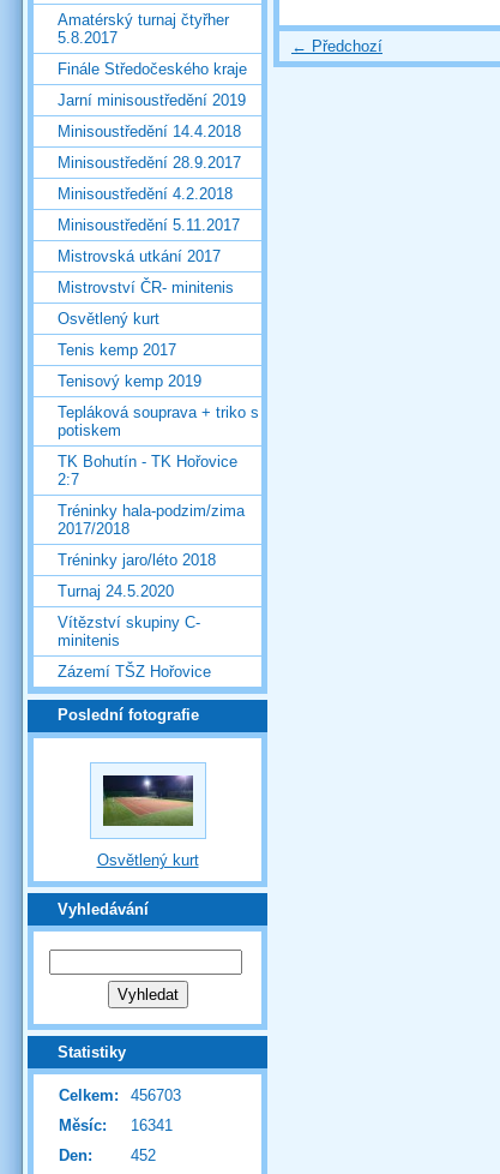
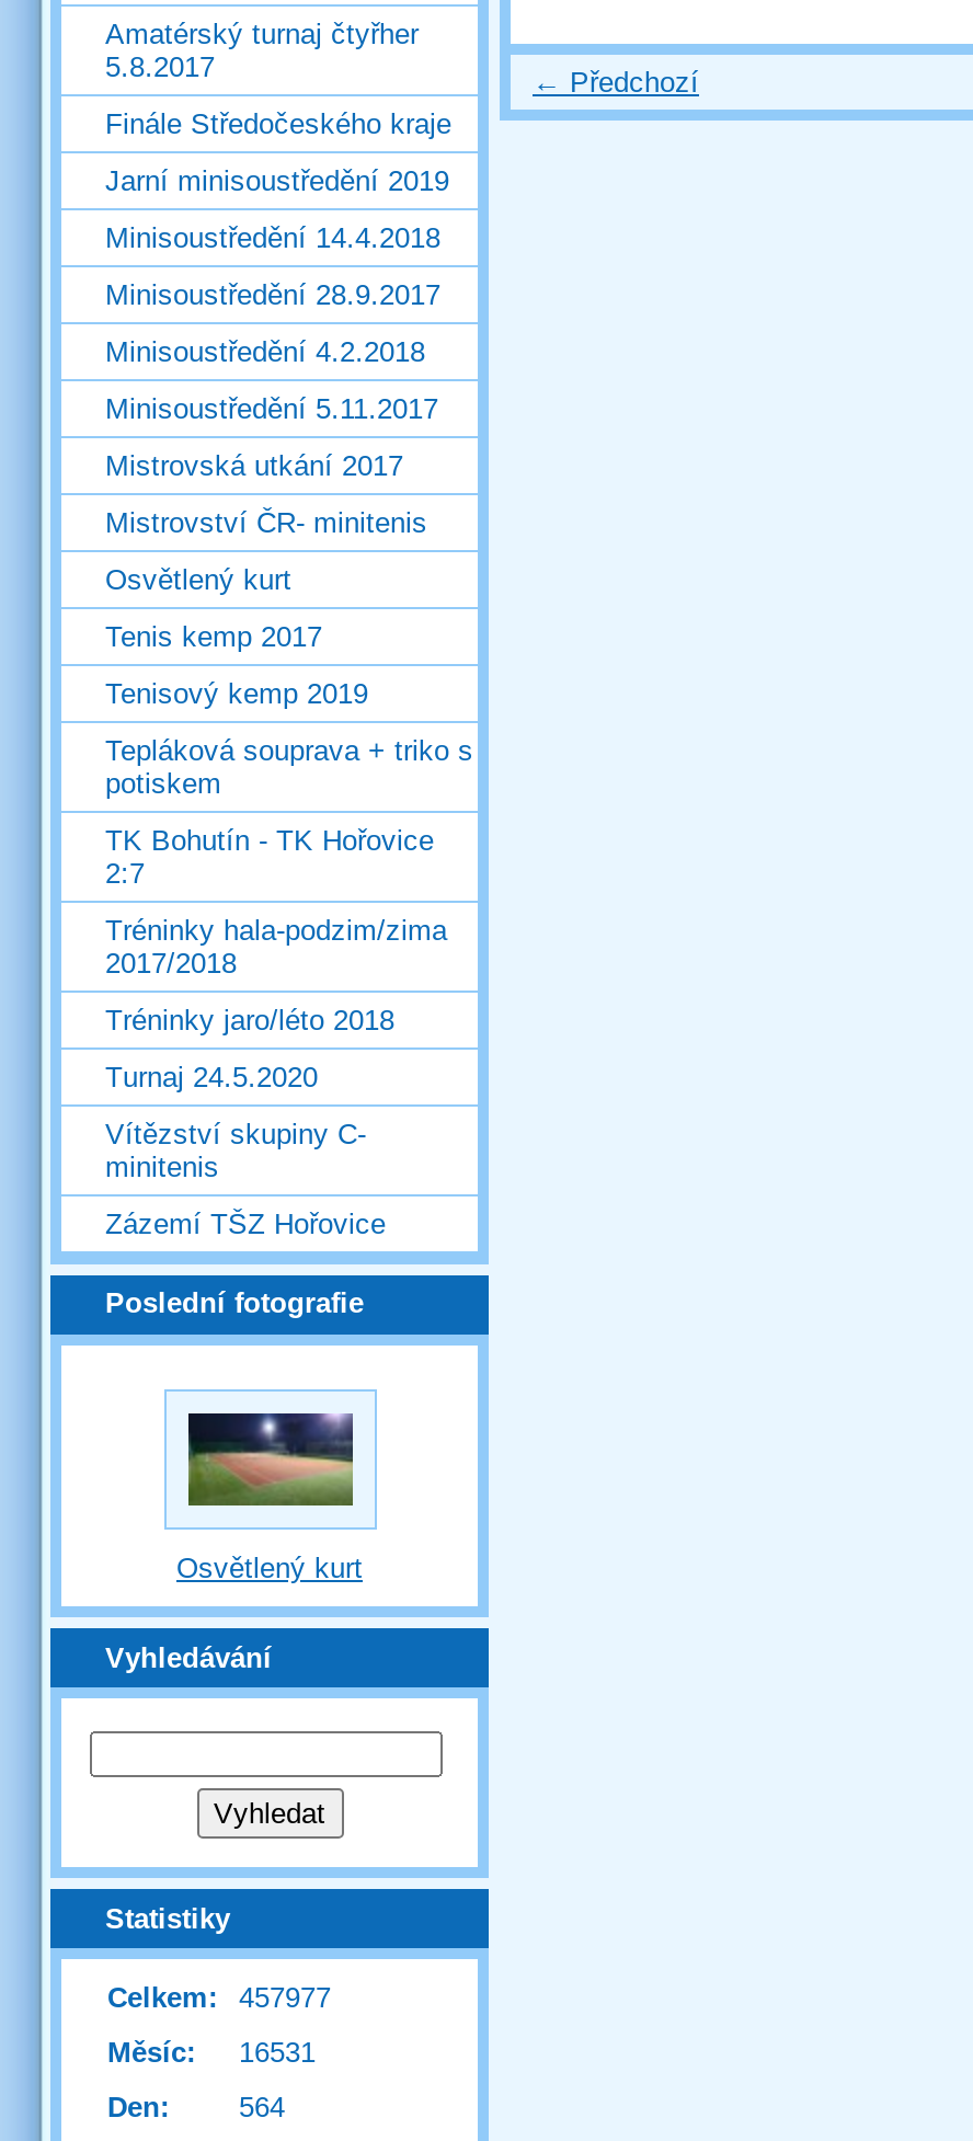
- Celkem: 456703
+ Celkem: 457977

- Měsíc: 16341
+ Měsíc: 16531

- 452
+ 564
